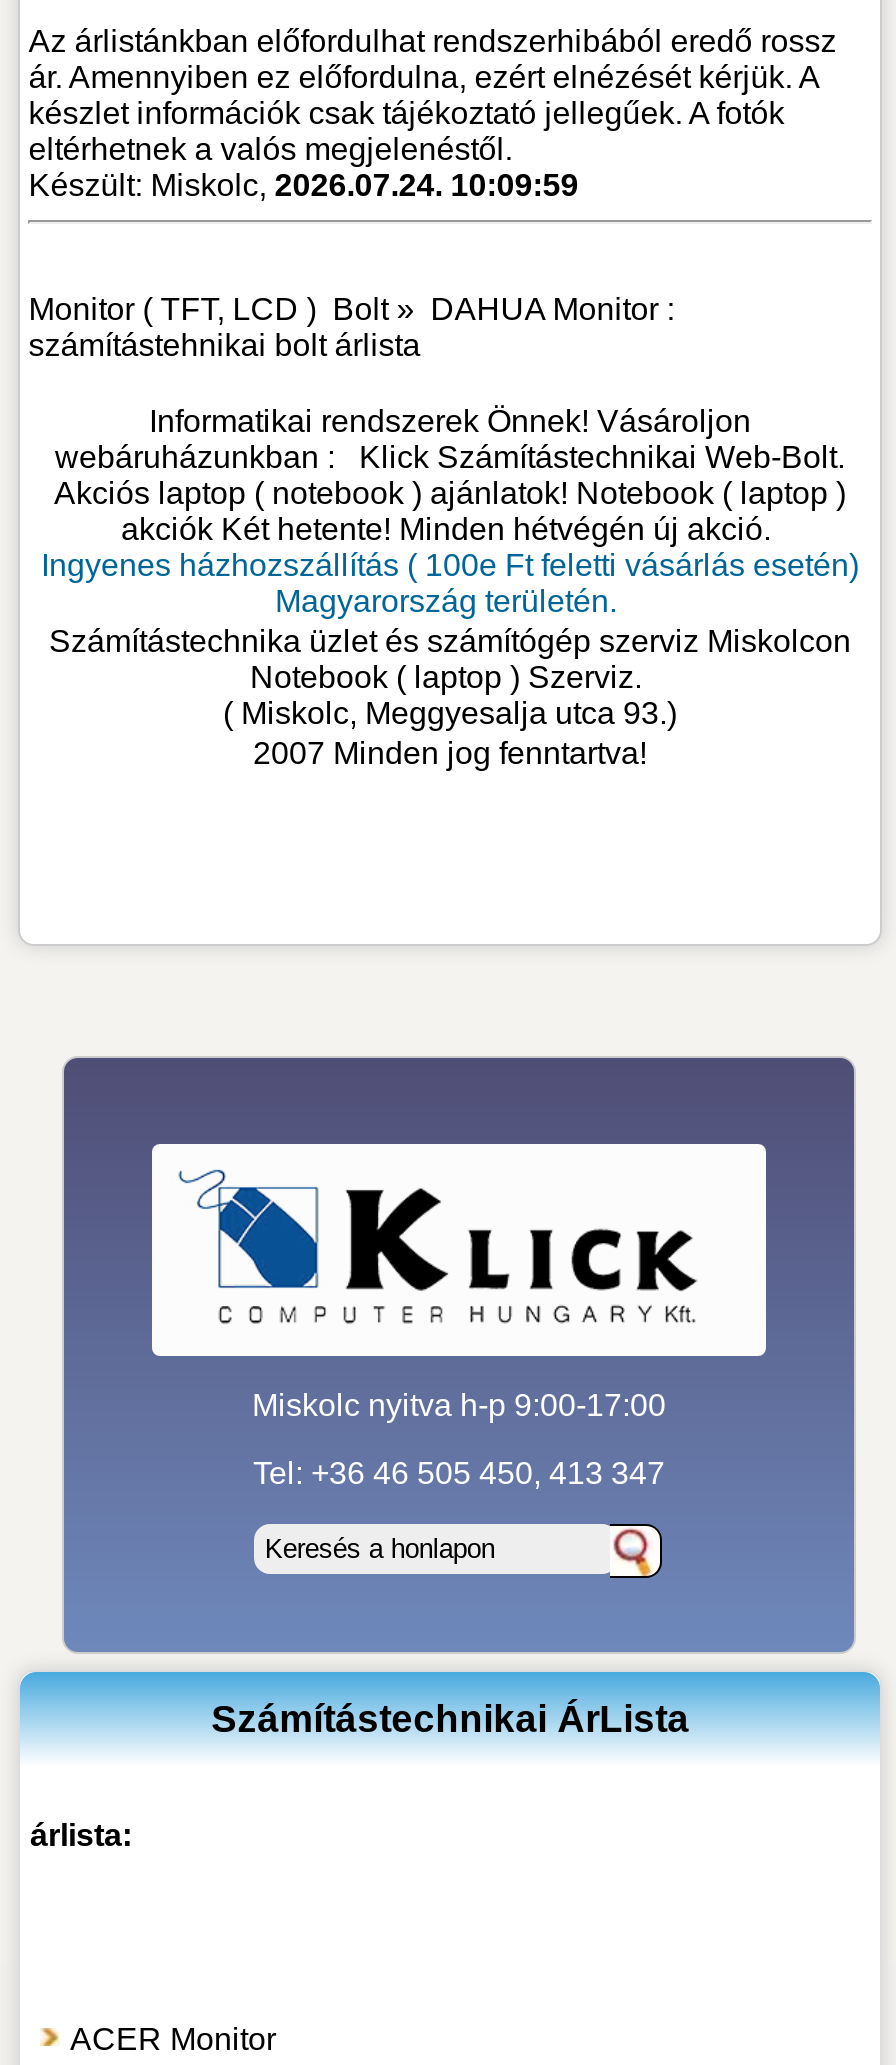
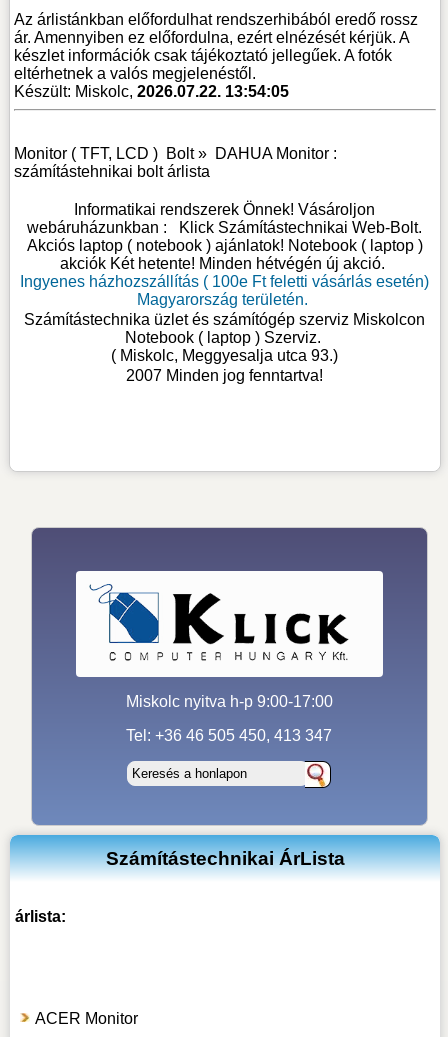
- Készült: Miskolc, 2026.07.24. 10:09:59
+ Készült: Miskolc, 2026.07.22. 13:54:05
